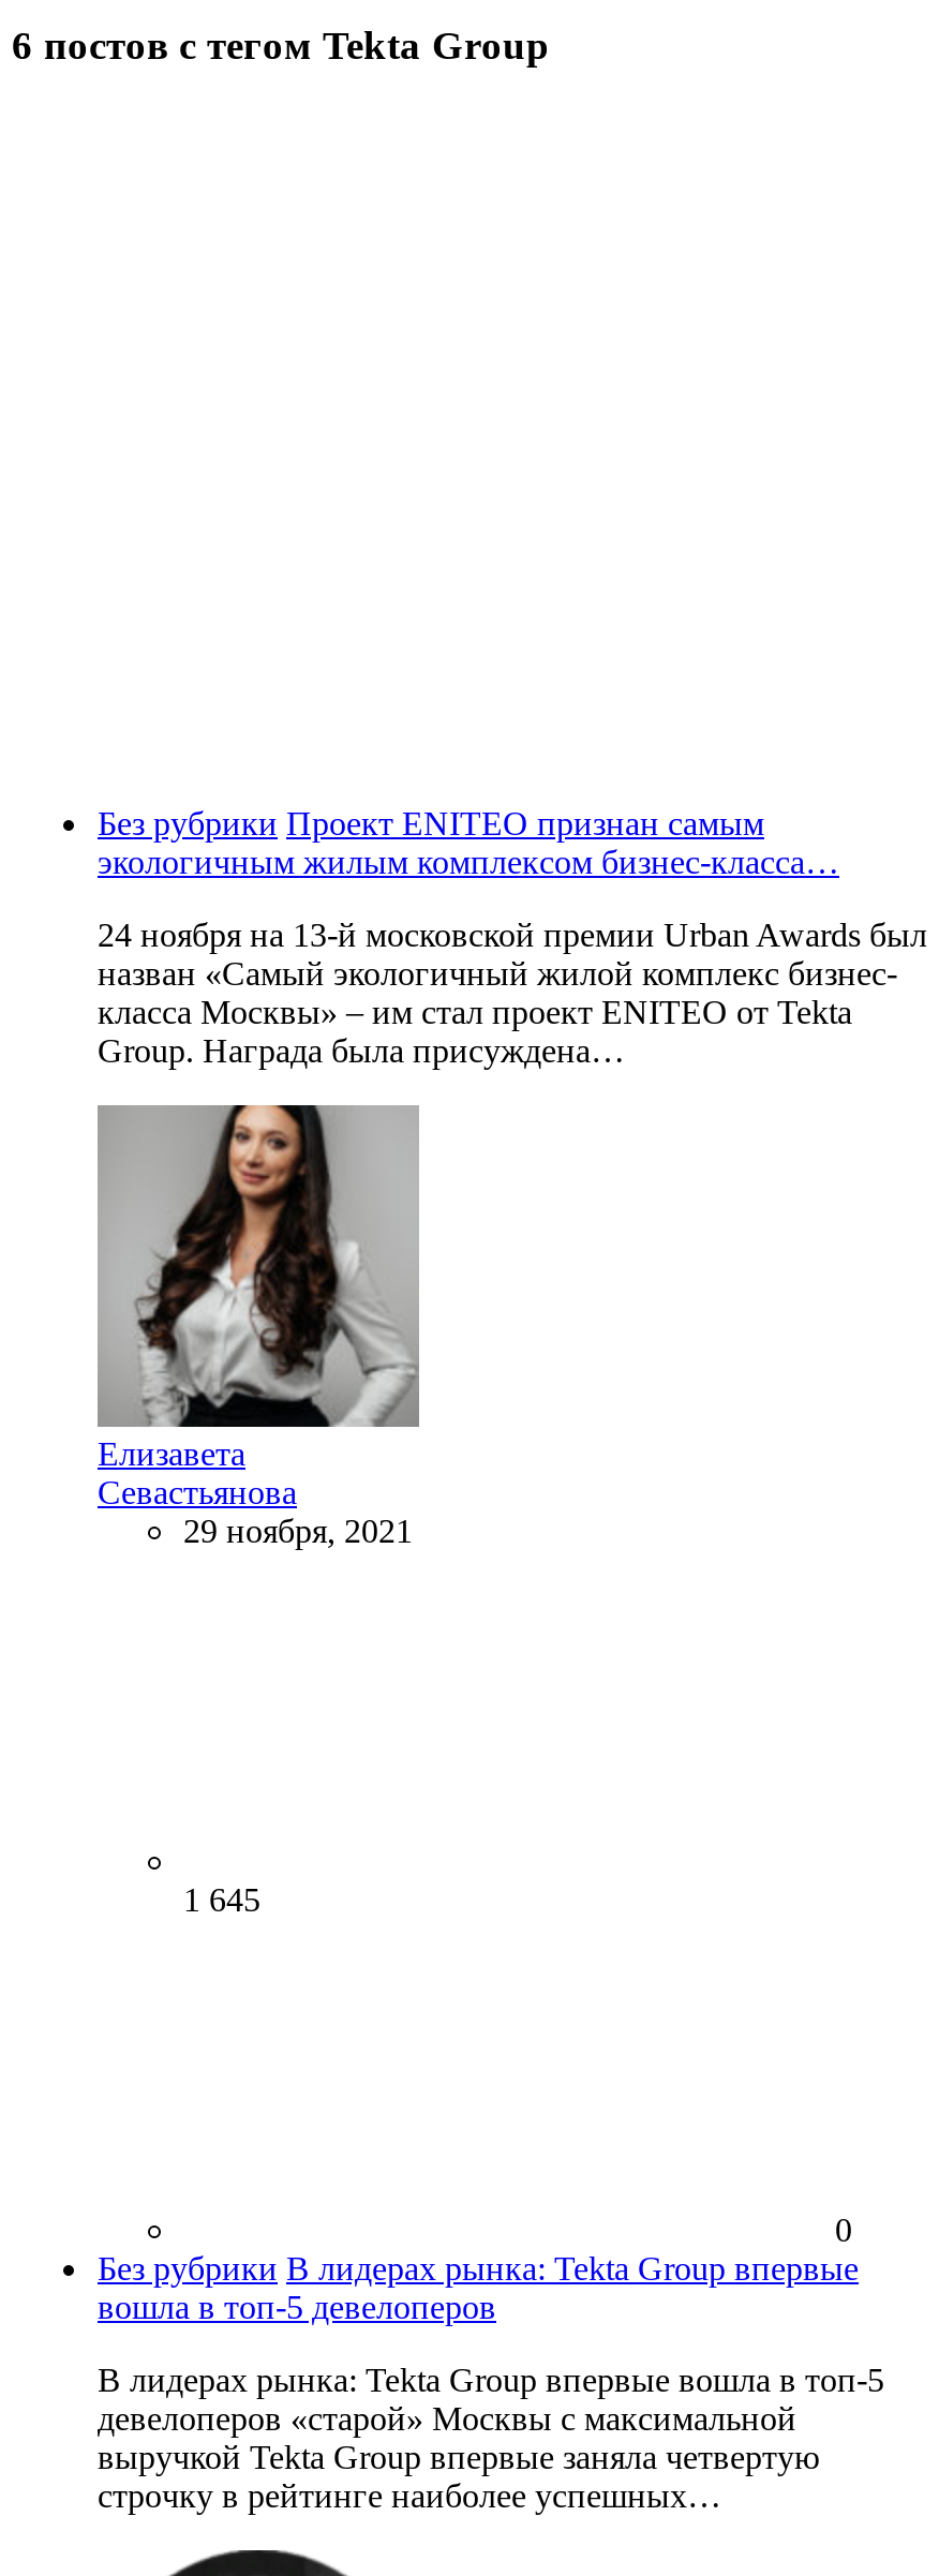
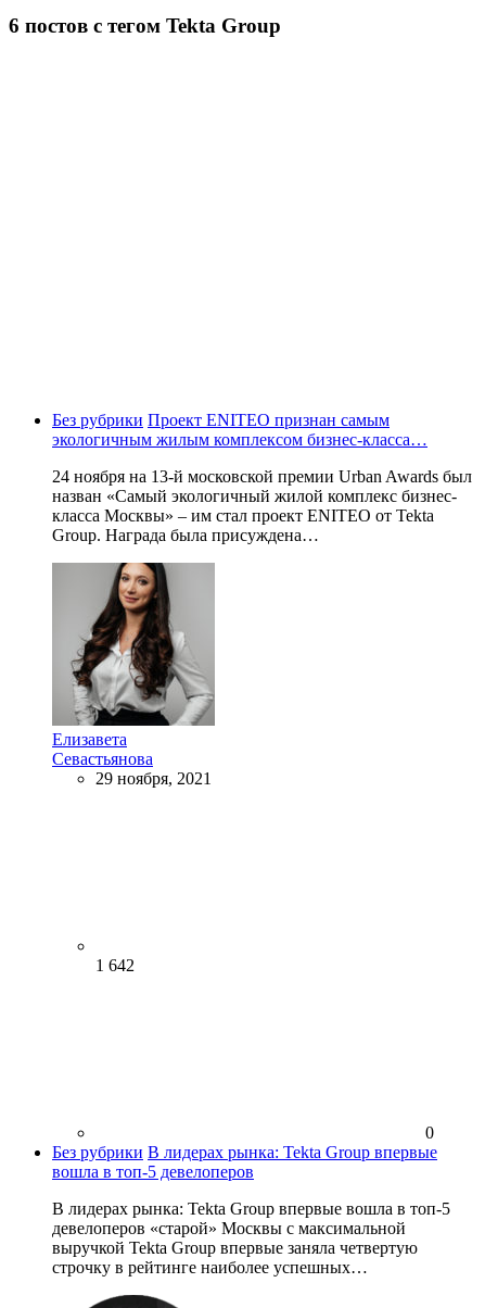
- 1 645
+ 1 642
